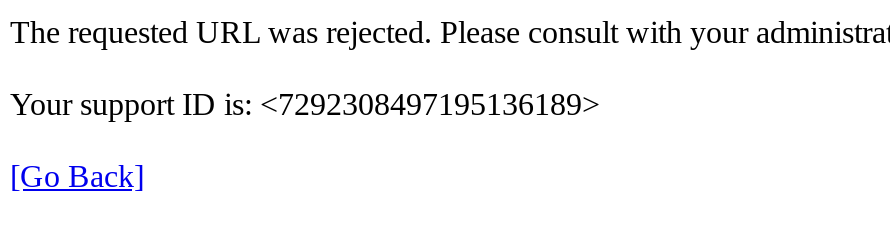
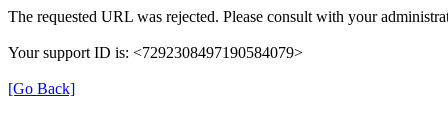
- Your support ID is: <7292308497195136189>
+ Your support ID is: <7292308497190584079>
